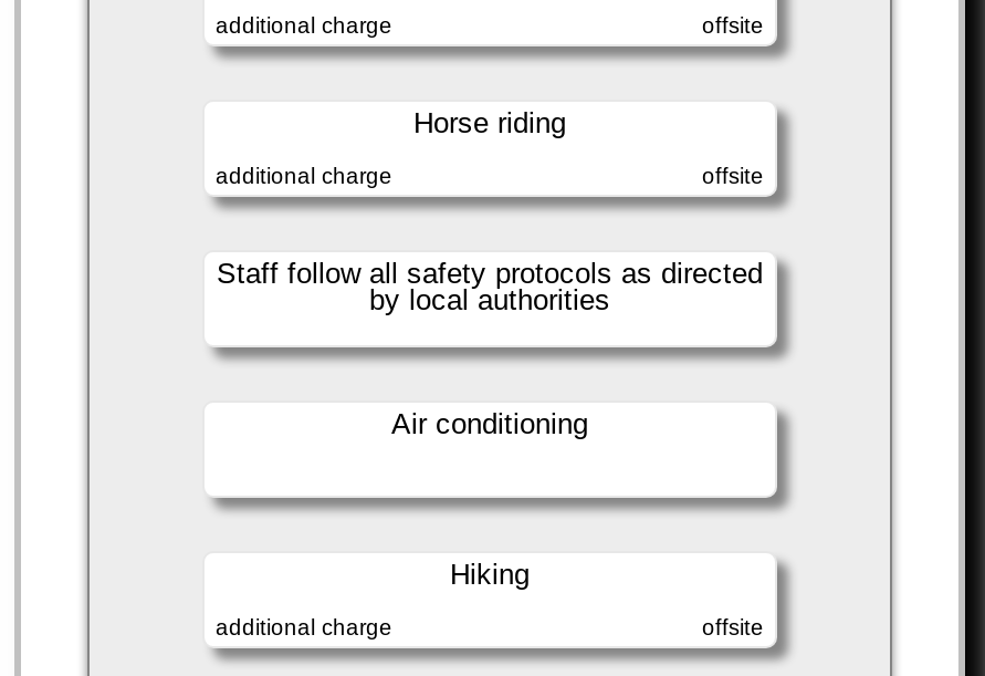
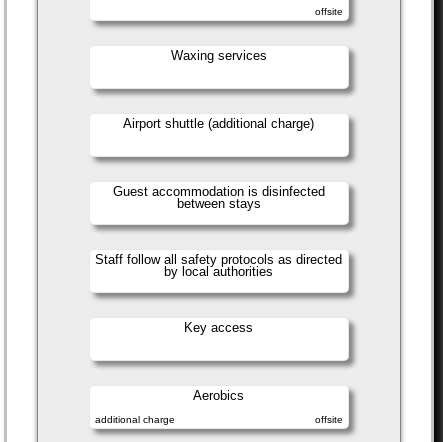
- additional charge
+ Waxing services

- Horse riding
+ Airport shuttle (additional charge)

- offsite
- additional charge
+ Guest accommodation is disinfected
+ between stays

- Air conditioning
+ Key access

- Hiking
+ Aerobics
